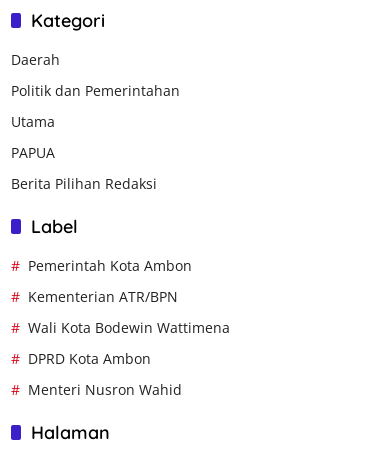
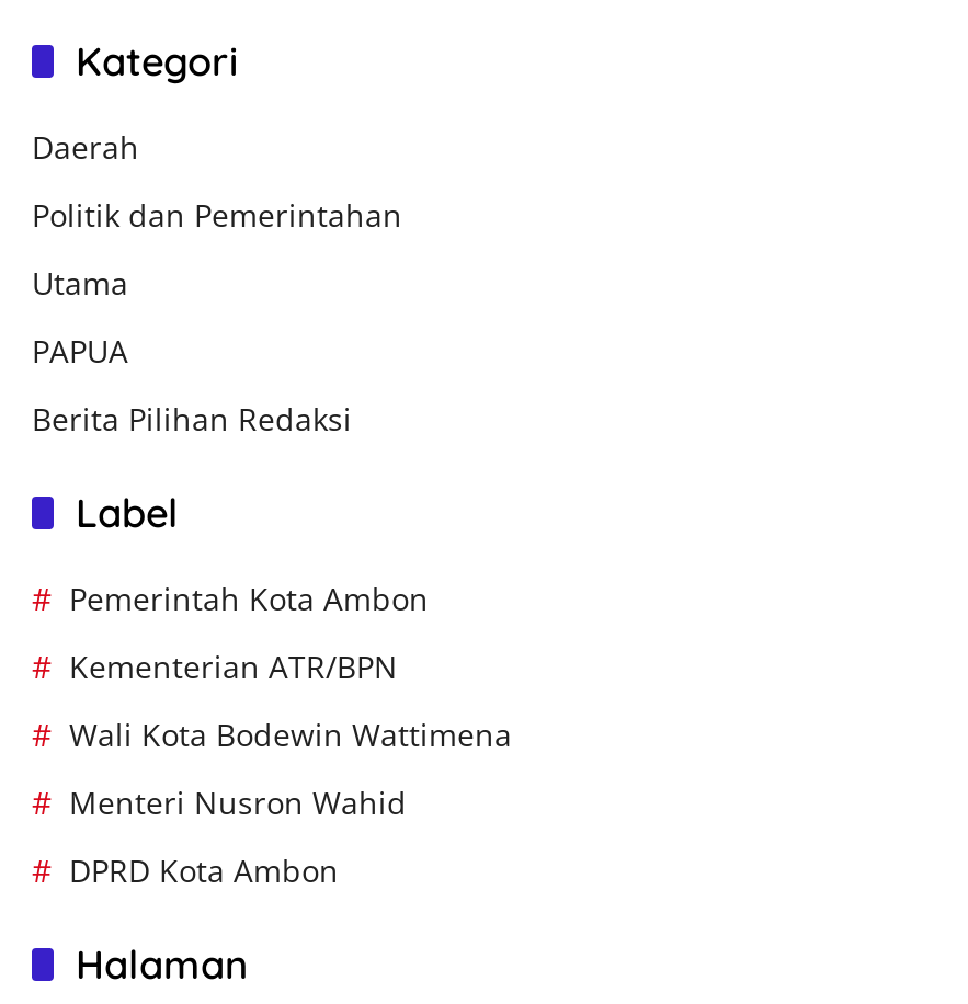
moved down: DPRD Kota Ambon

moved up: Menteri Nusron Wahid
